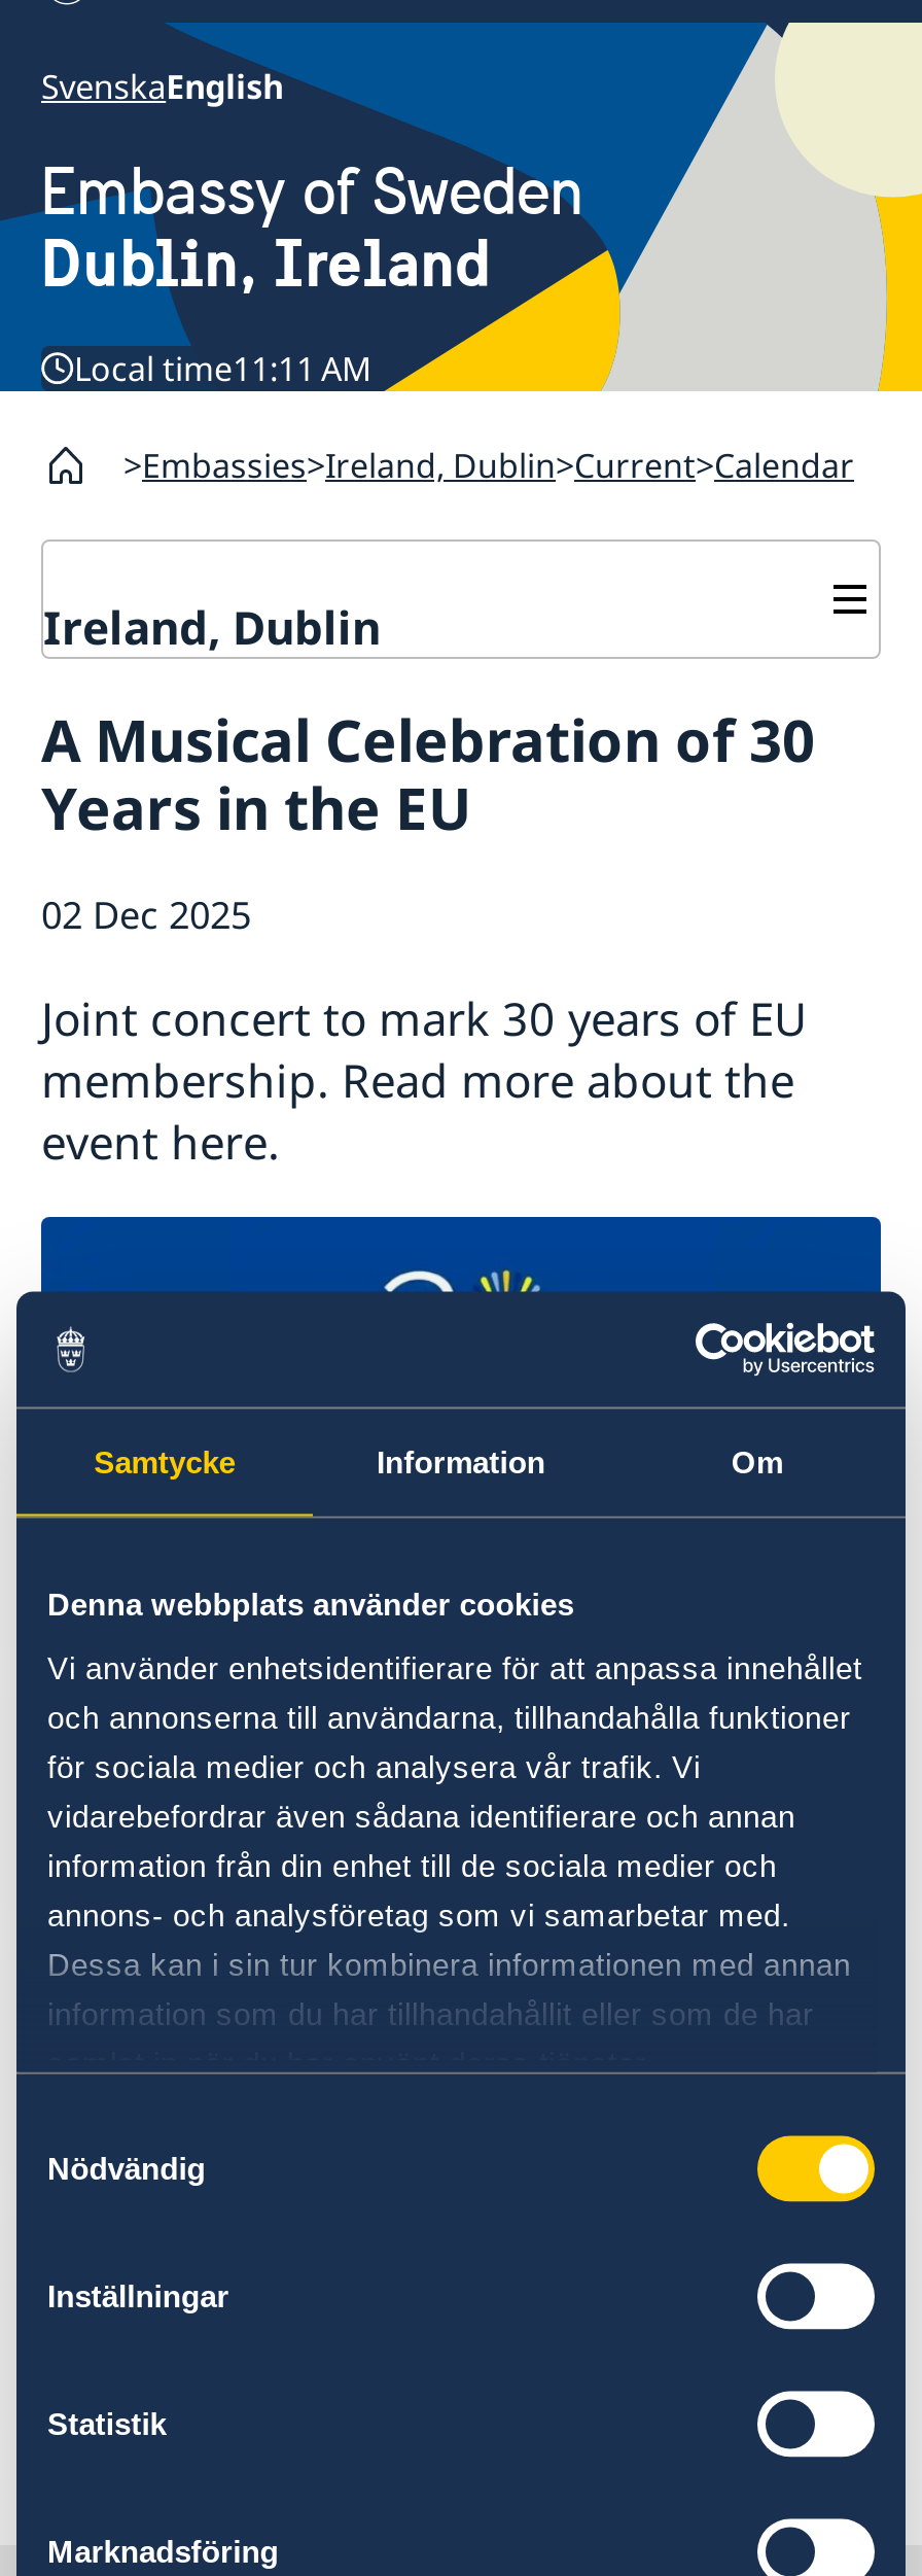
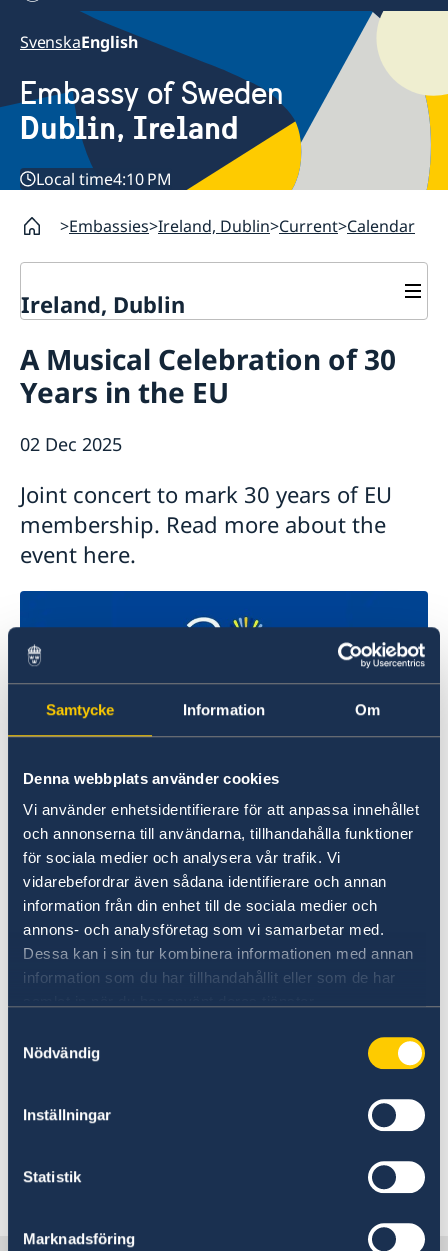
- Local time11:11 AM
+ Local time4:10 PM
